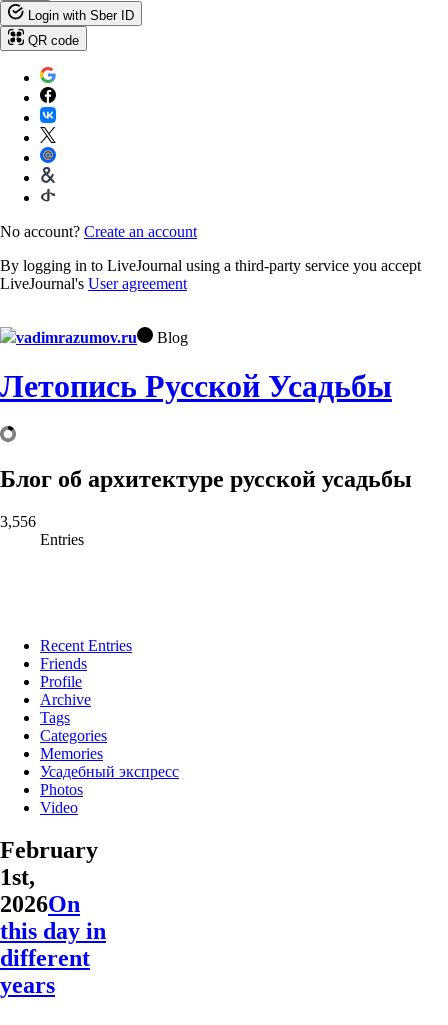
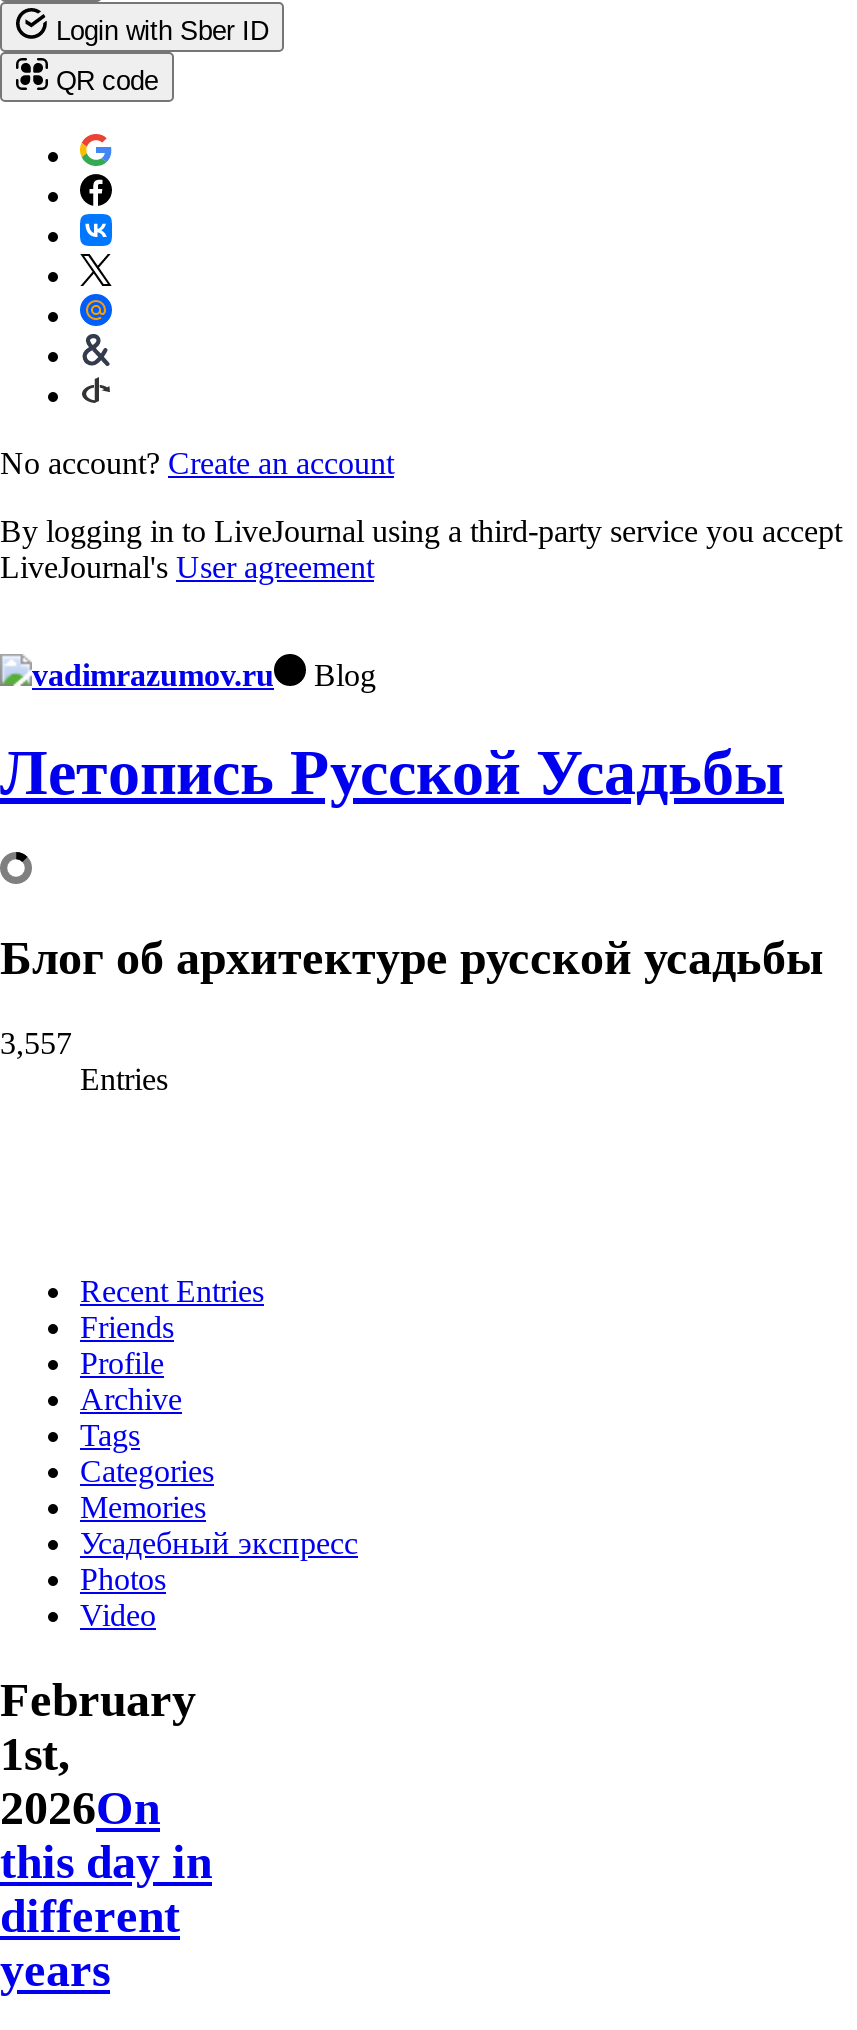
- 3,556
+ 3,557
